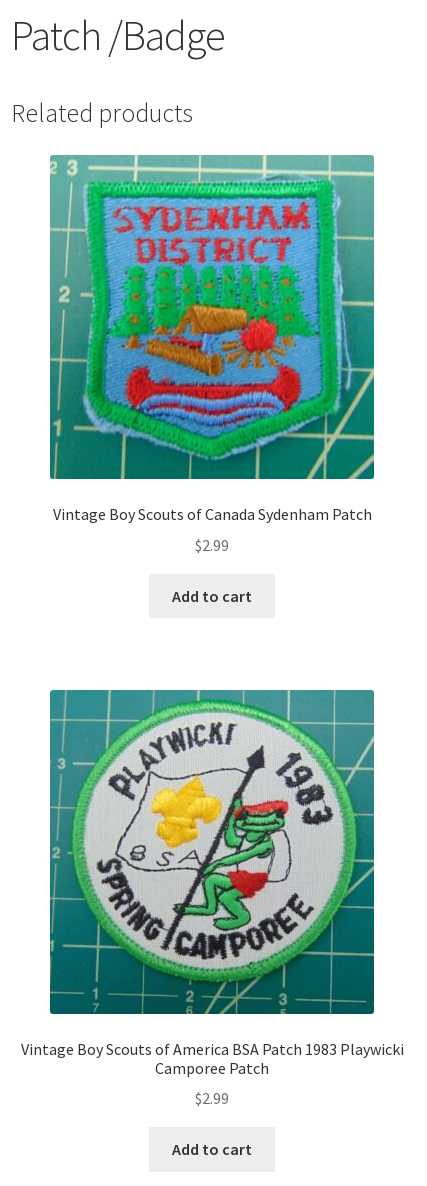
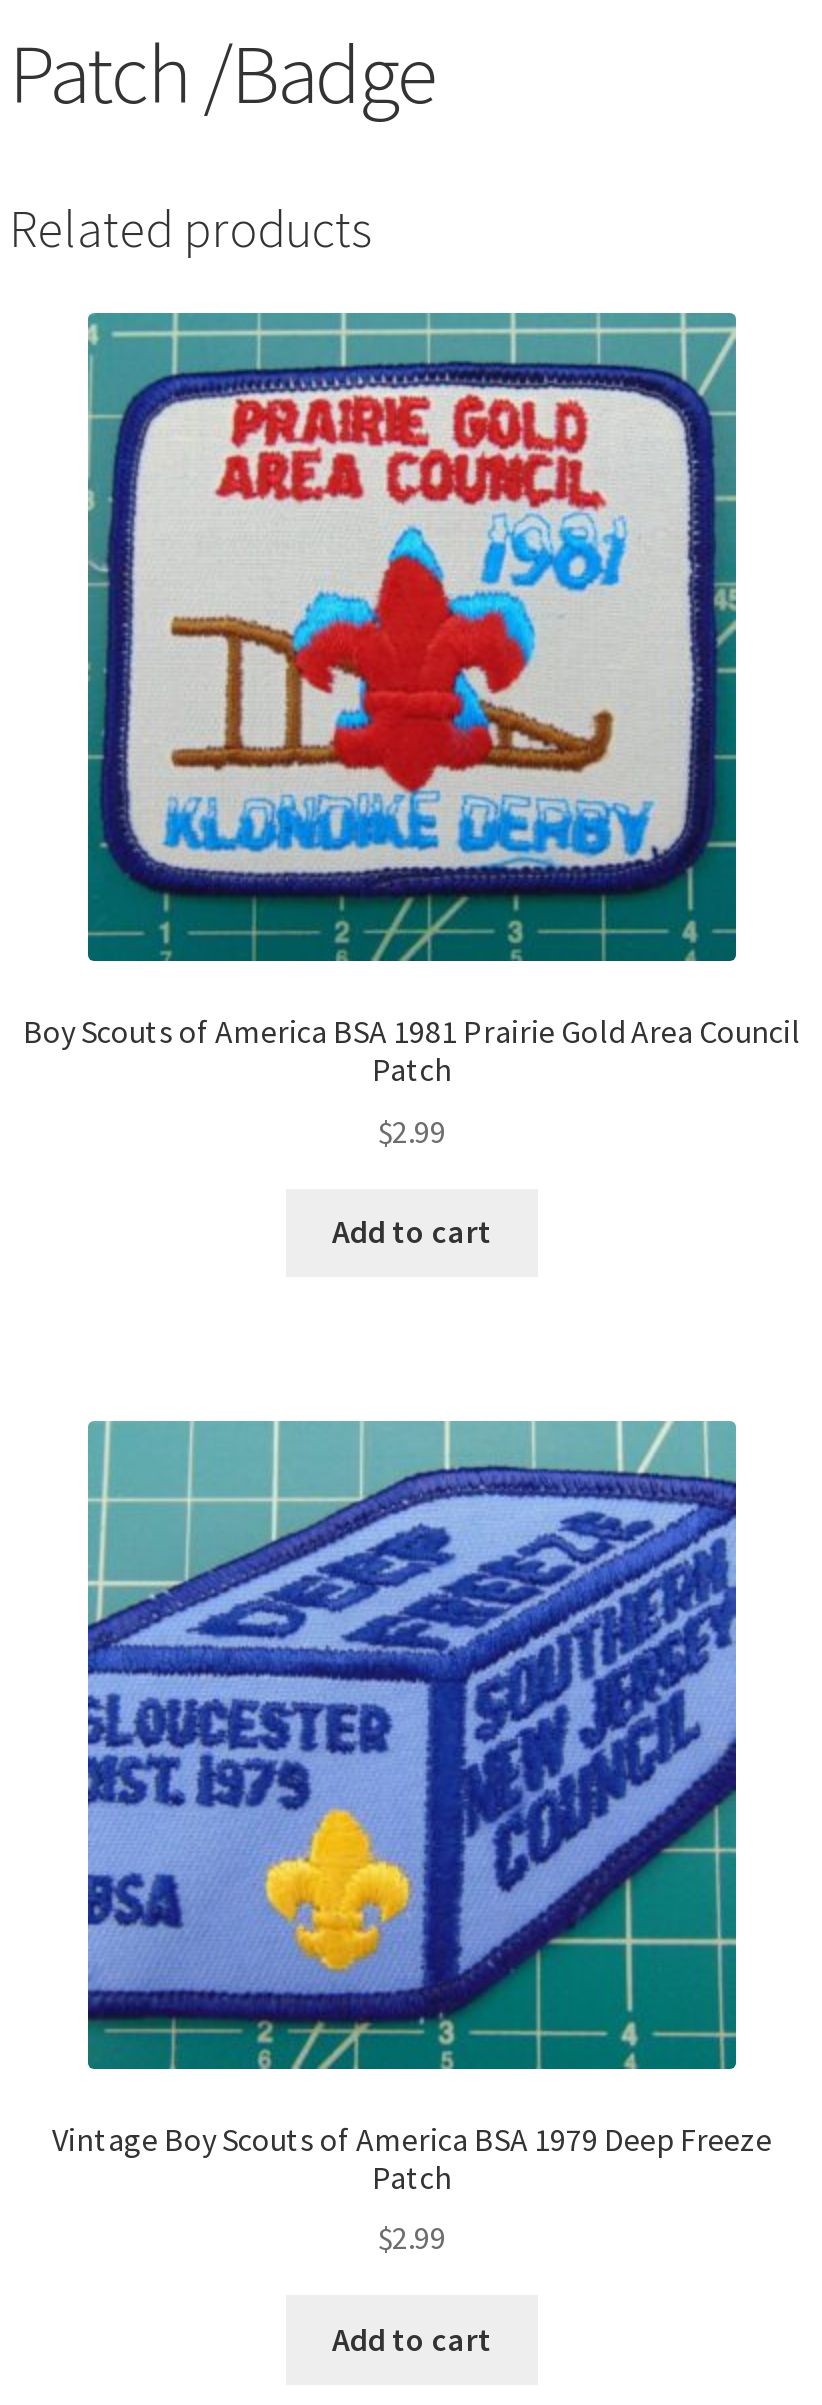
- [image]
- Vintage Boy Scouts of Canada Sydenham Patch
+ [image]
+ Boy Scouts of America BSA 1981 Prairie Gold Area Council
+ Patch

- [image]
- Vintage Boy Scouts of America BSA Patch 1983 Playwicki
- Camporee Patch
+ [image]
+ Vintage Boy Scouts of America BSA 1979 Deep Freeze
+ Patch
